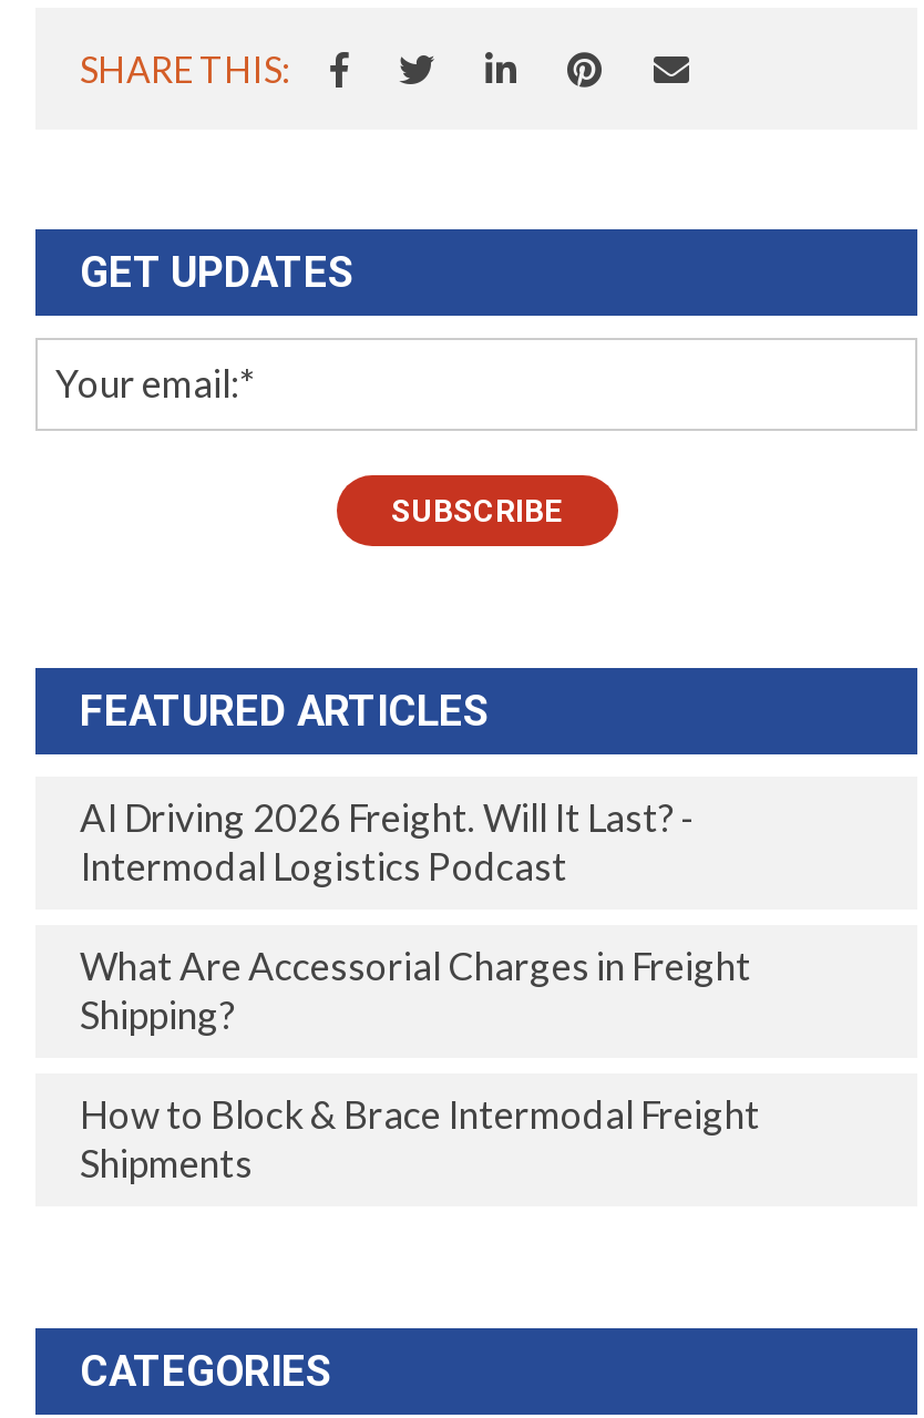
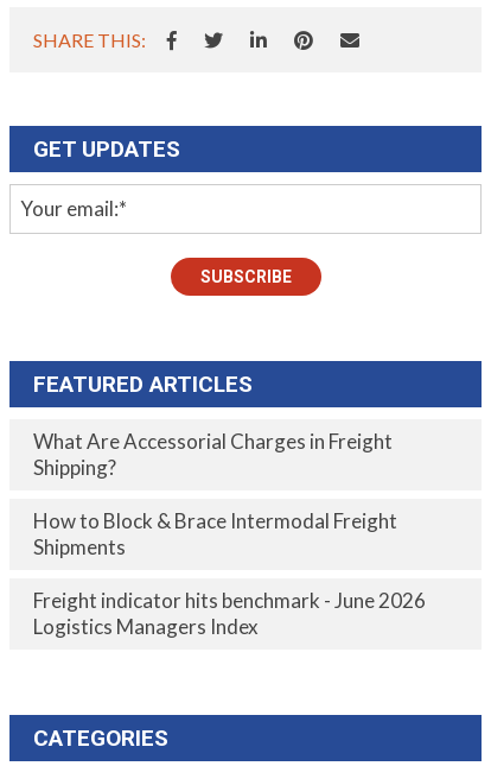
- AI Driving 2026 Freight. Will It Last? -
- Intermodal Logistics Podcast

moved up: What Are Accessorial Charges in Freight | Shipping? | How to Block & Brace Intermodal Freight | Shipments

+ Freight indicator hits benchmark - June 2026
+ Logistics Managers Index
